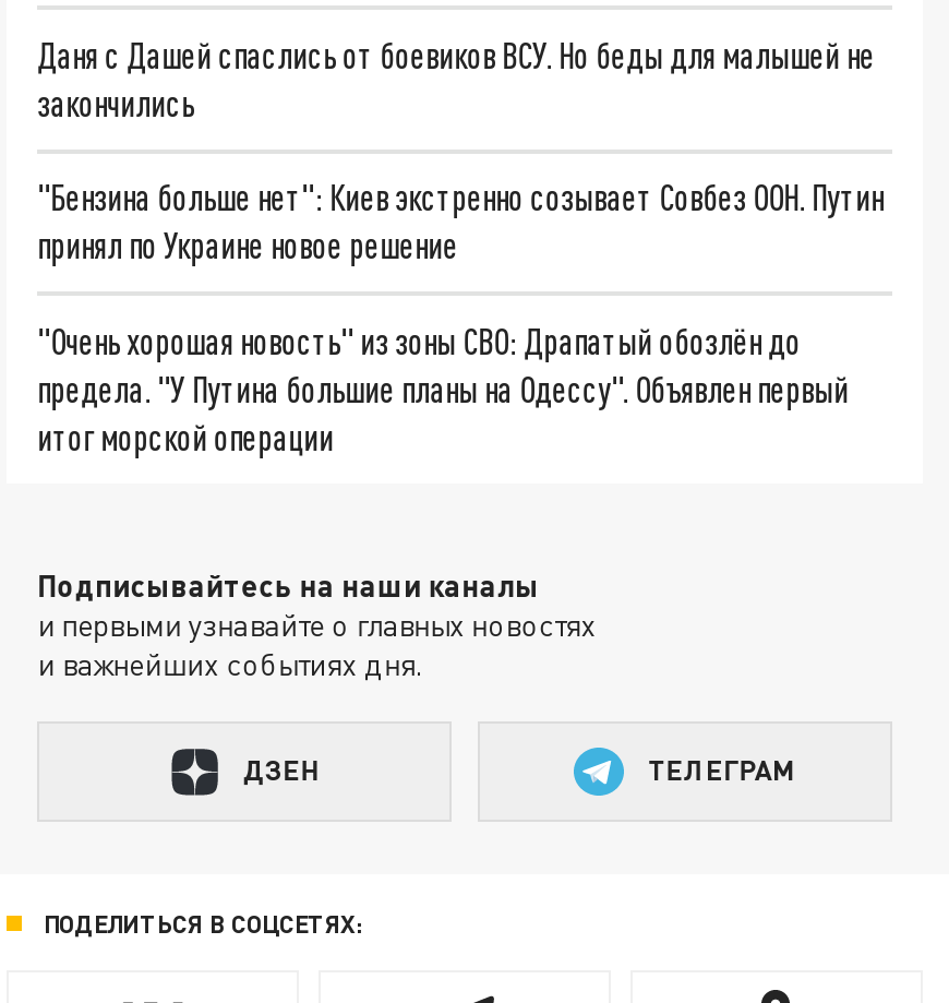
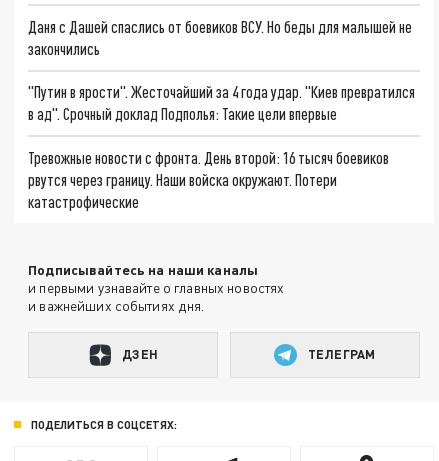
- "Бензина больше нет": Киев экстренно созывает Совбез ООН. Путин
- принял по Украине новое решение
+ "Путин в ярости". Жесточайший за 4 года удар. "Киев превратился
+ в ад". Срочный доклад Подполья: Такие цели впервые

- "Очень хорошая новость" из зоны СВО: Драпатый обозлён до
- предела. "У Путина большие планы на Одессу". Объявлен первый
- итог морской операции
+ Тревожные новости с фронта. День второй: 16 тысяч боевиков
+ рвутся через границу. Наши войска окружают. Потери
+ катастрофические
